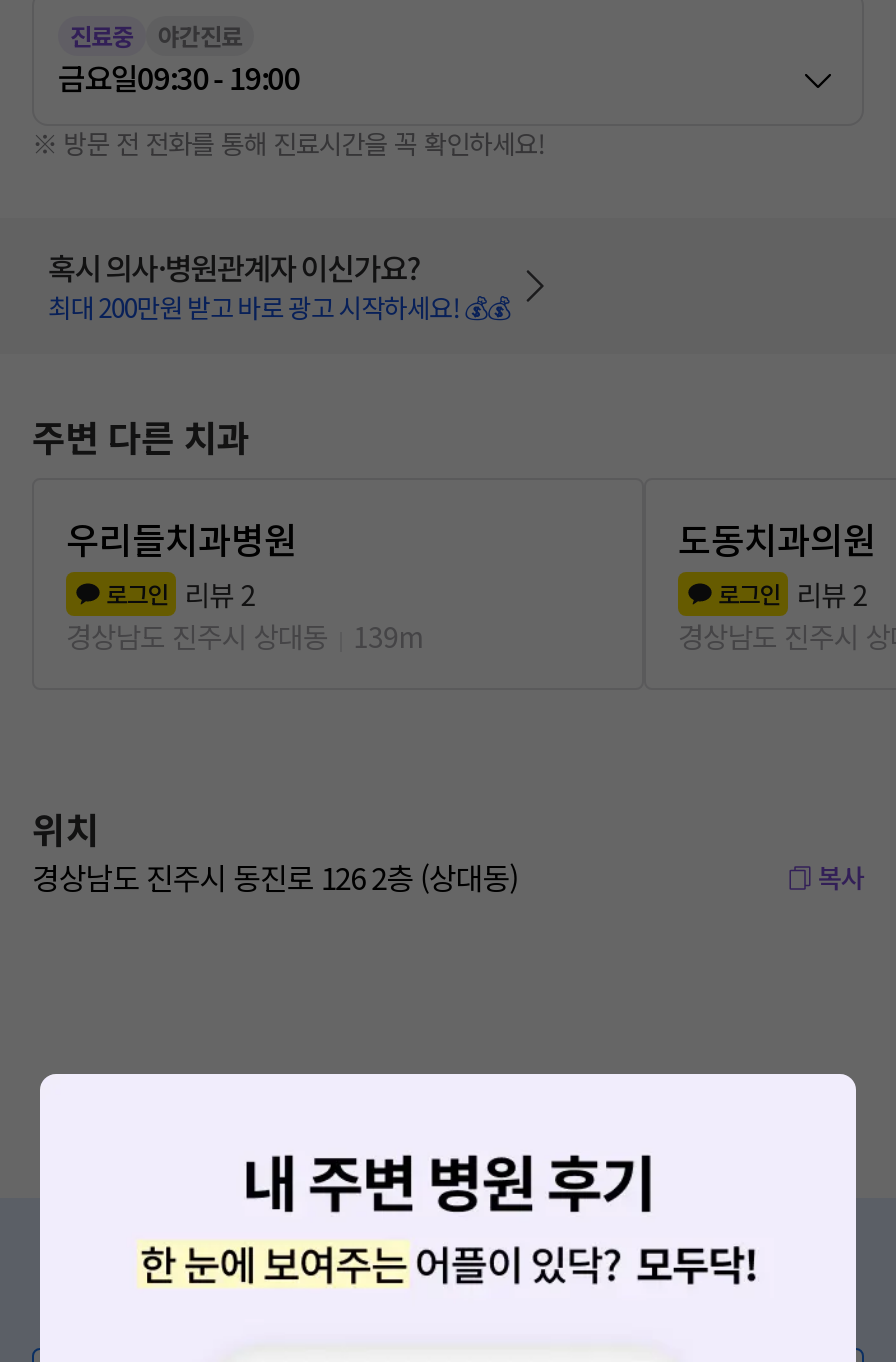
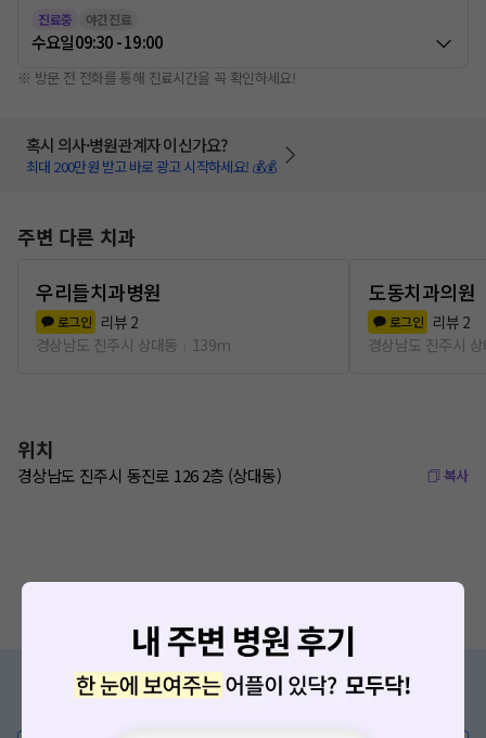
- 금요일09:30 - 19:00
+ 수요일09:30 - 19:00
